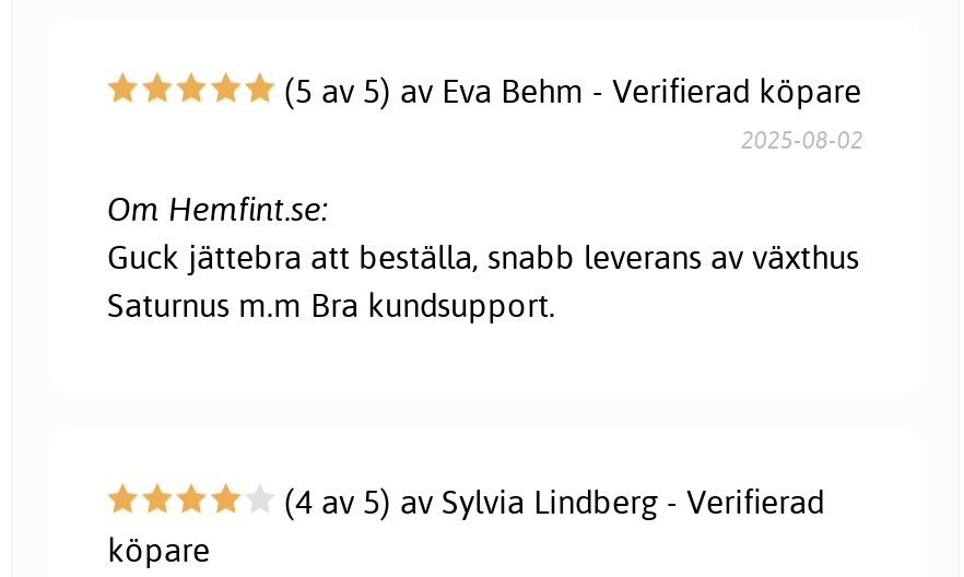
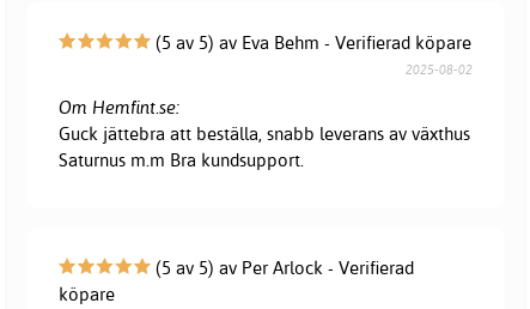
- (4 av 5) av Sylvia Lindberg - Verifierad
+ (5 av 5) av Per Arlock - Verifierad
